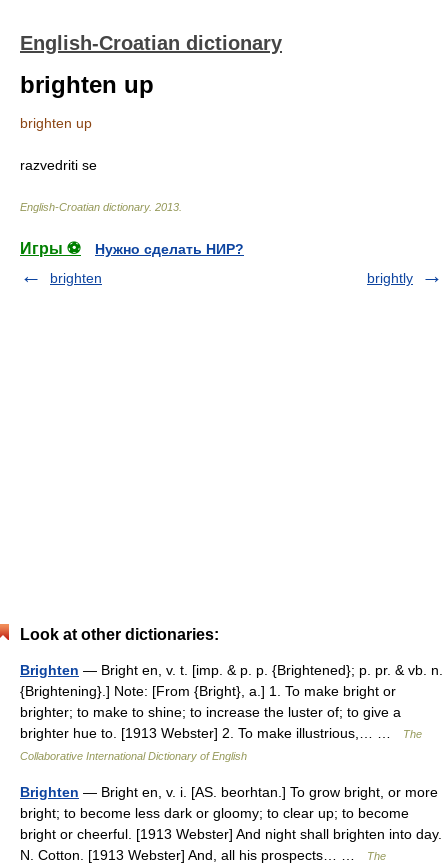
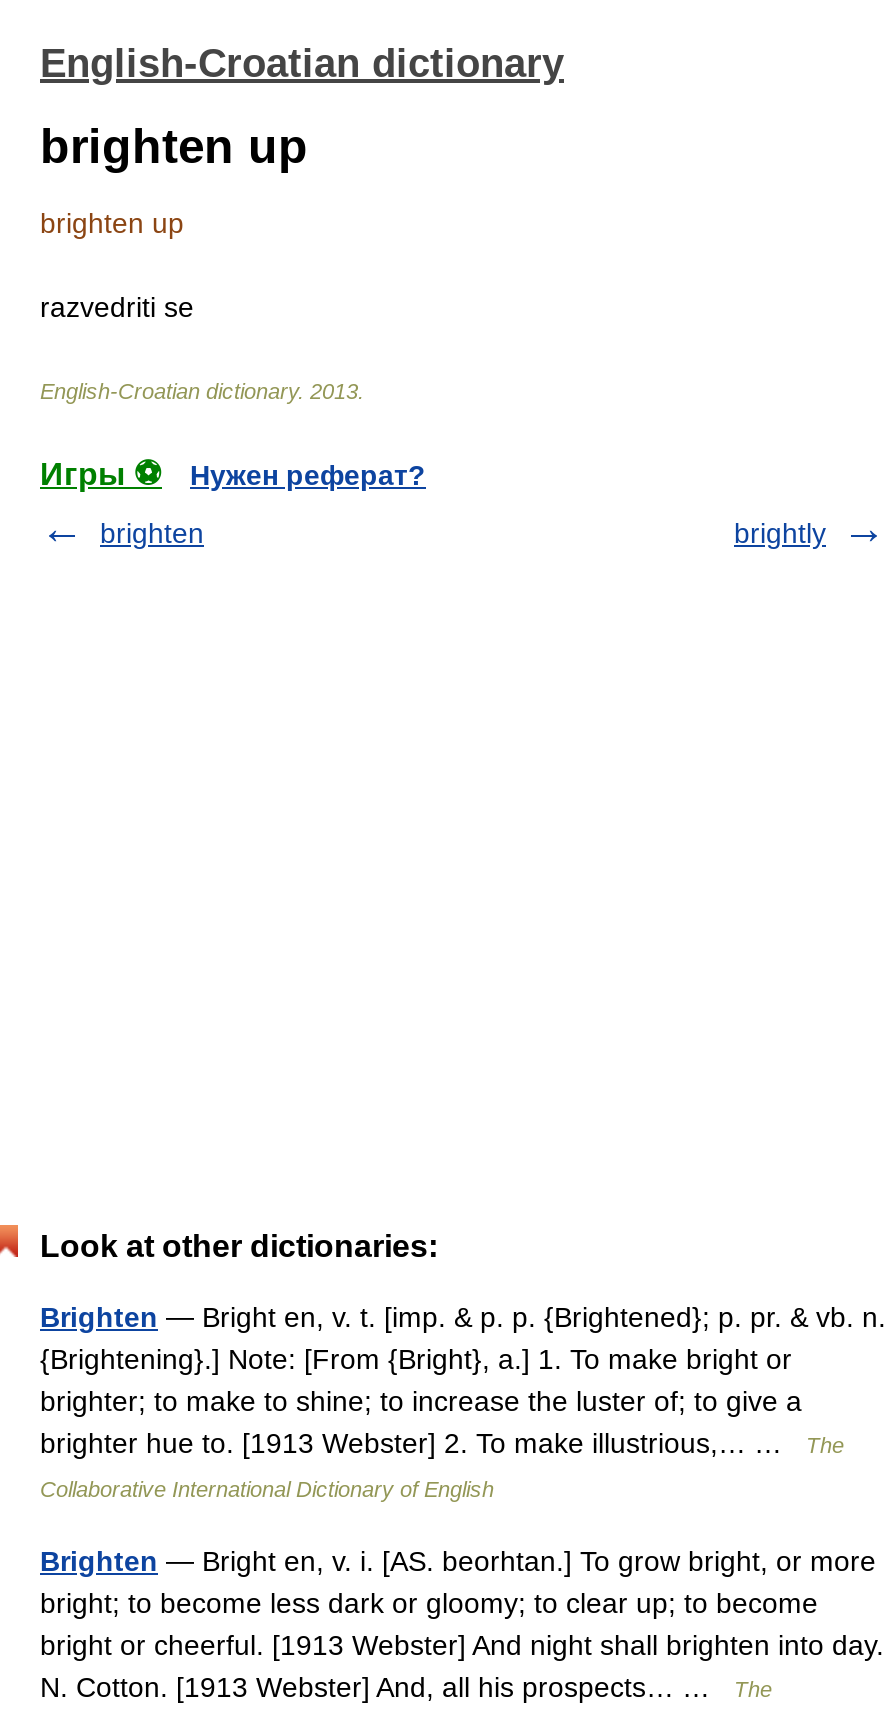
- Нужно сделать НИР?
+ Нужен реферат?
